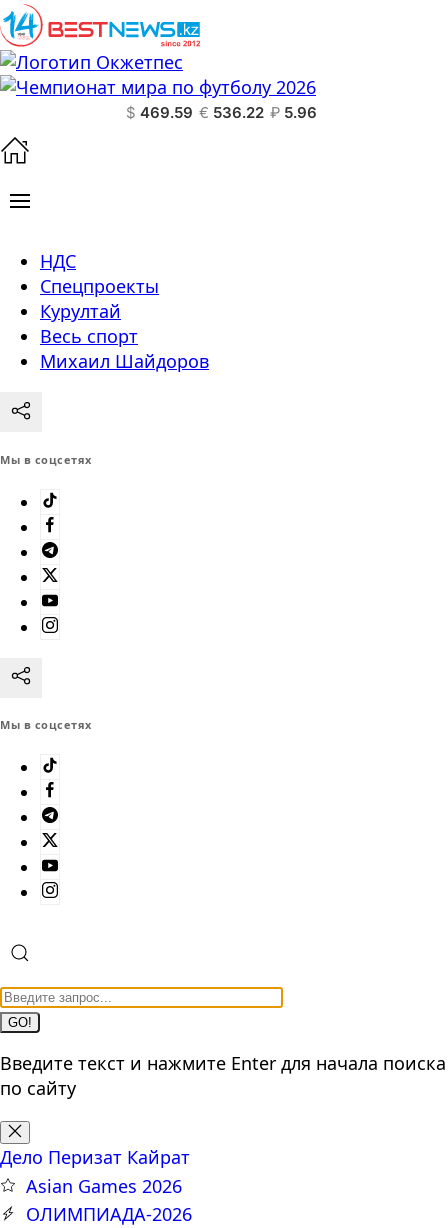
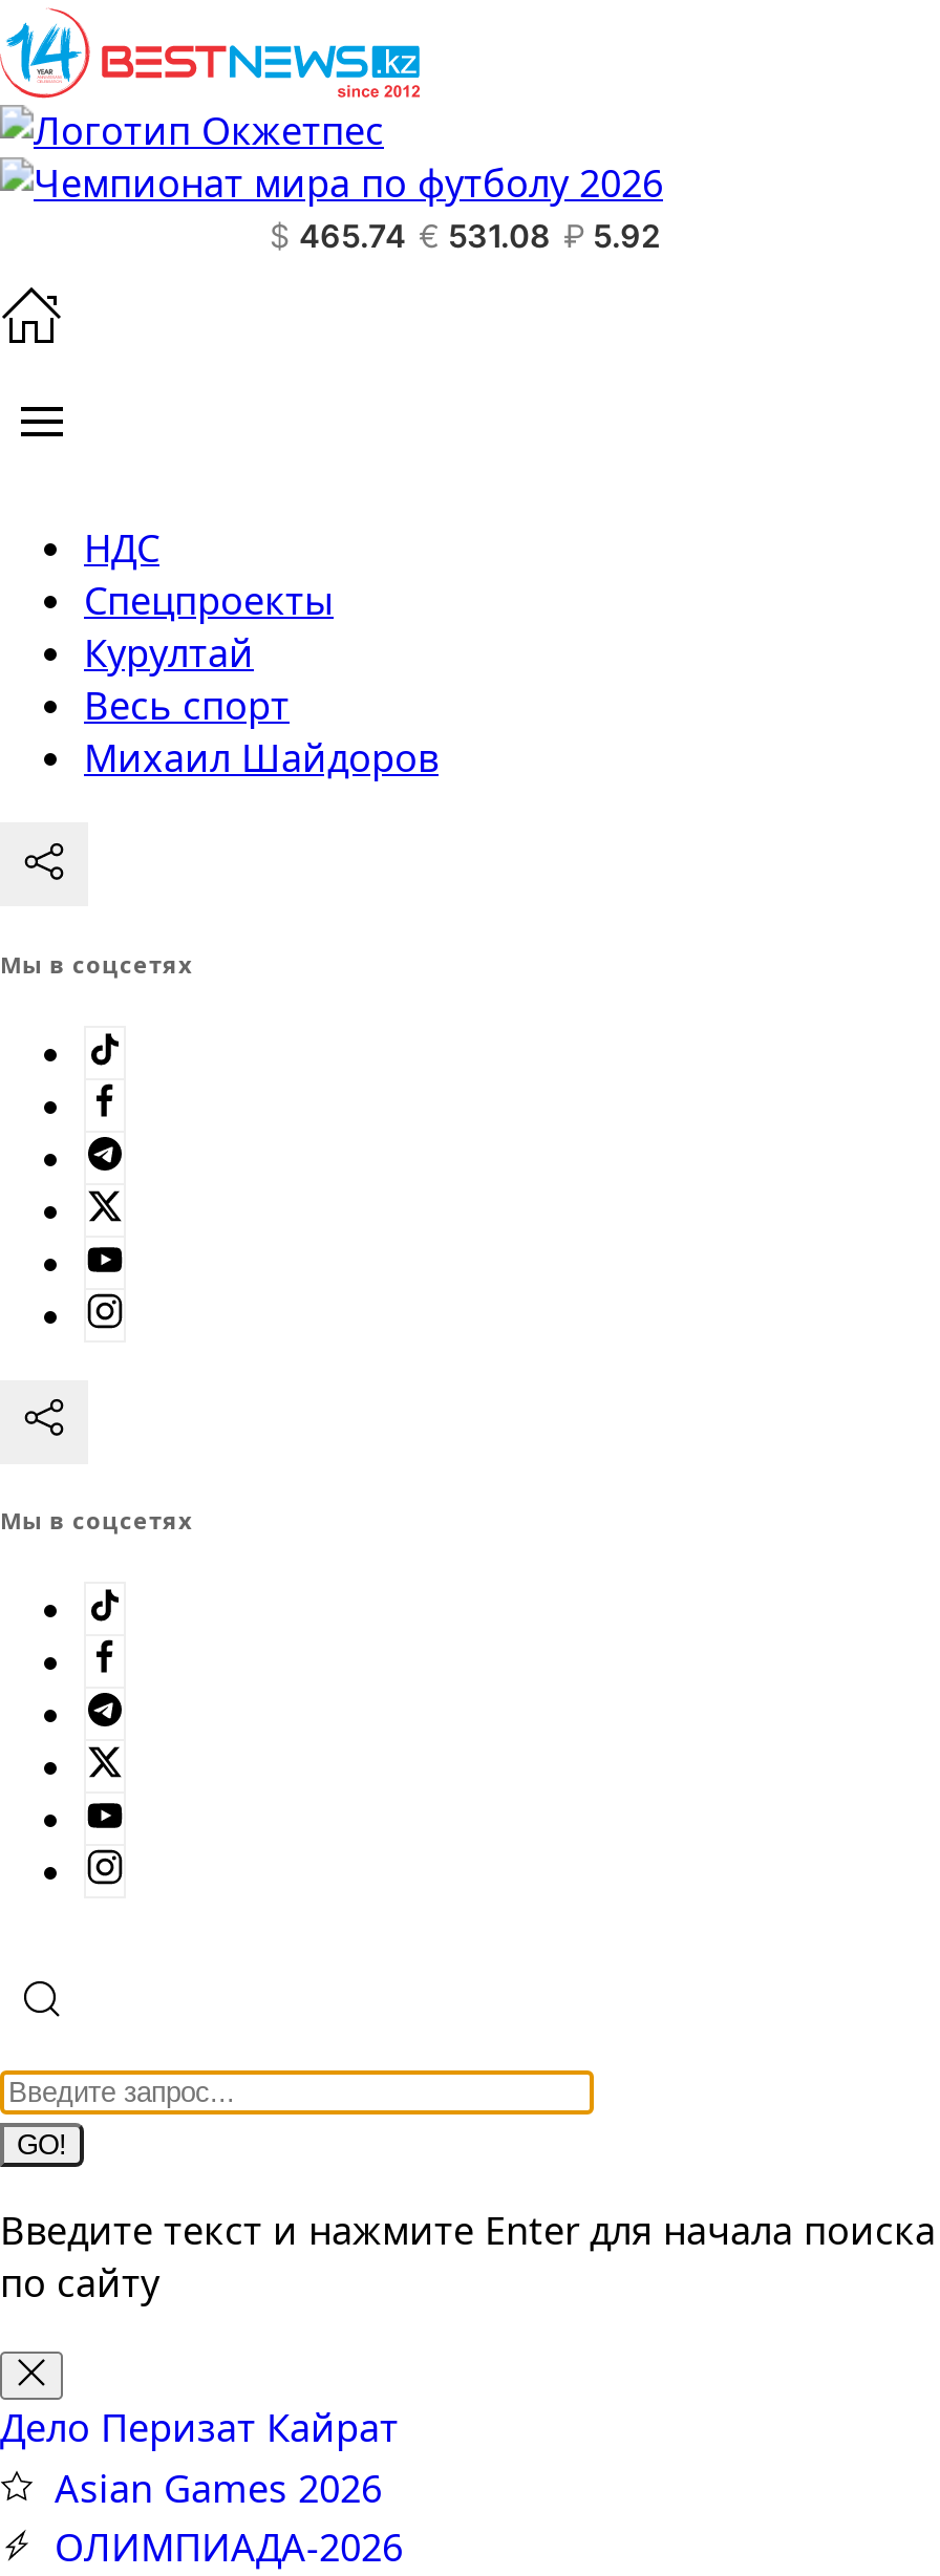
- $ 469.59 € 536.22 ₽ 5.96
+ $ 465.74 € 531.08 ₽ 5.92
